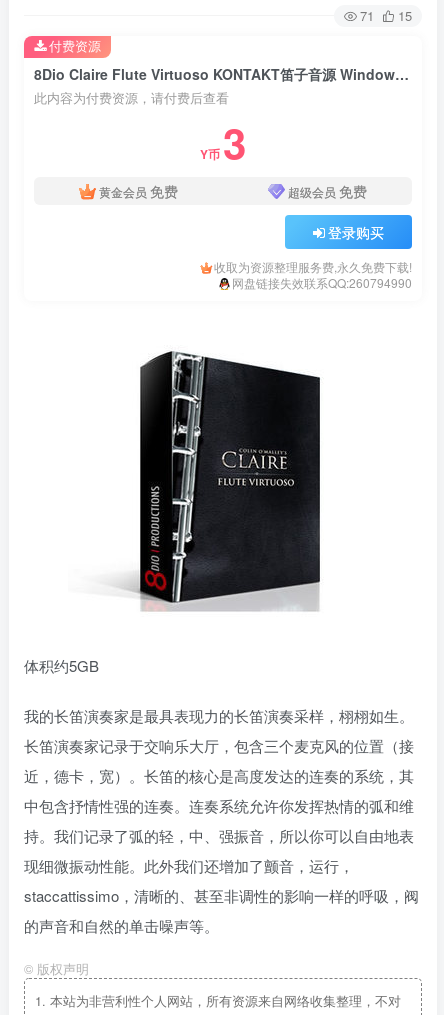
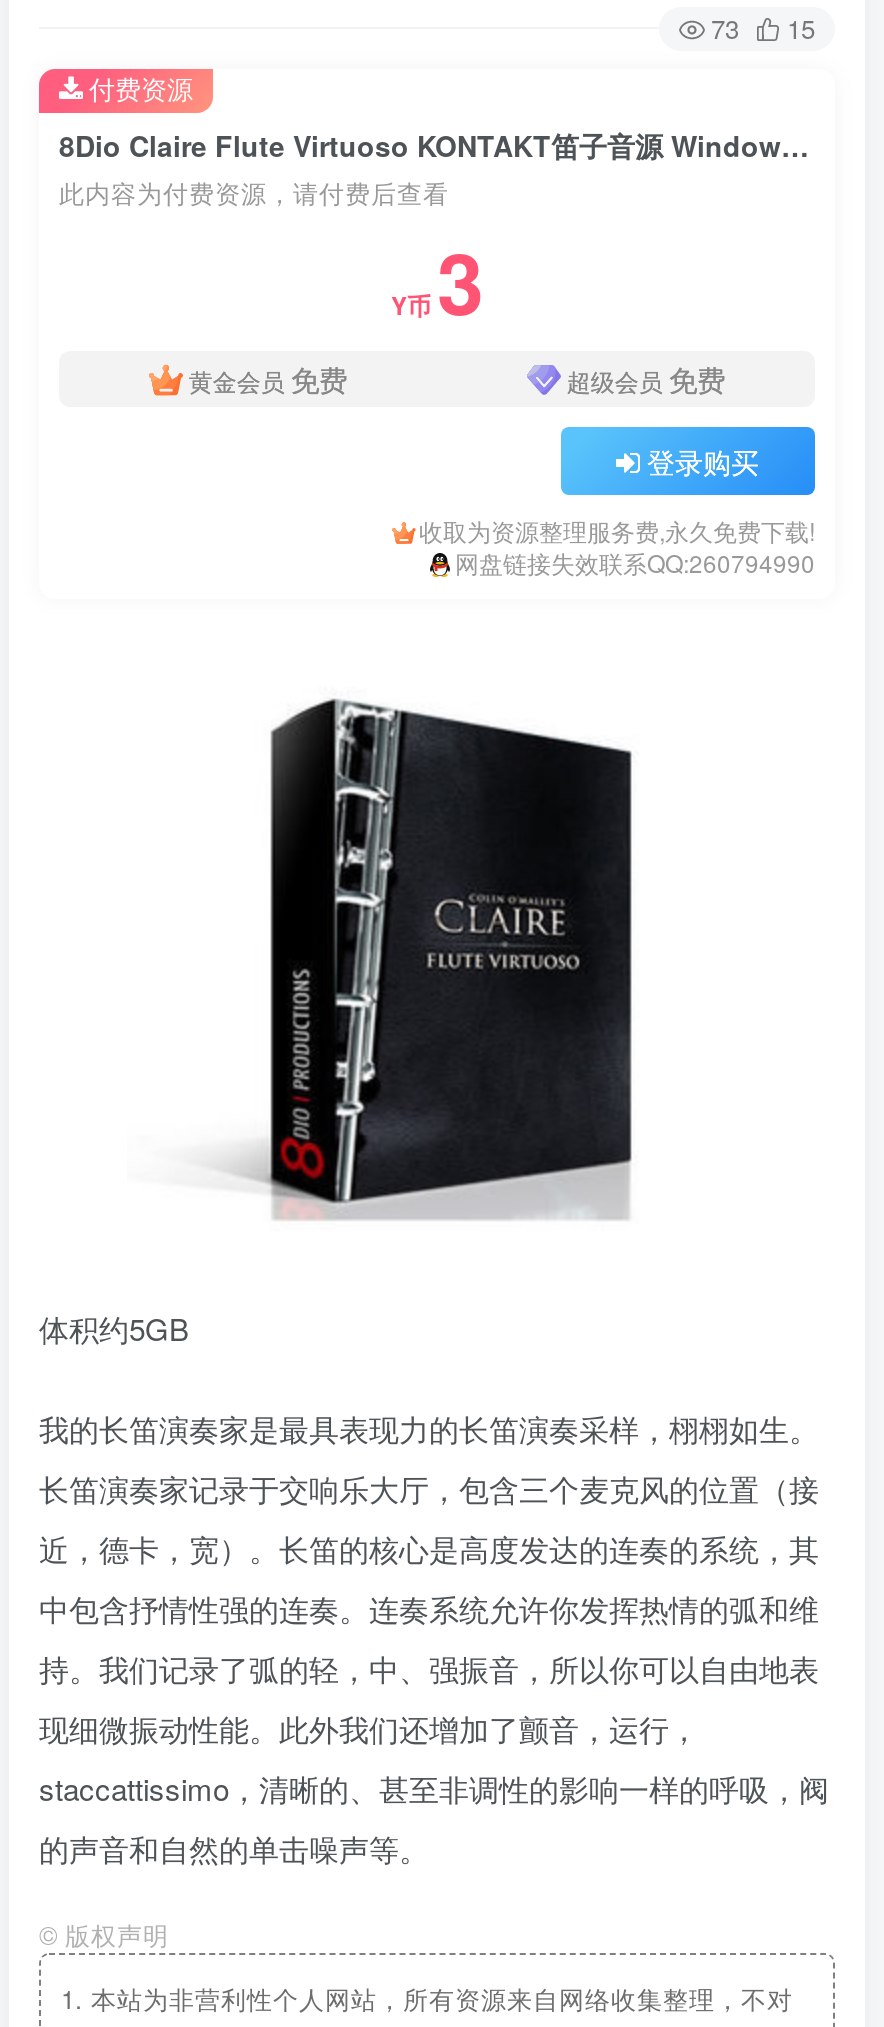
- 71 15
+ 73 15
